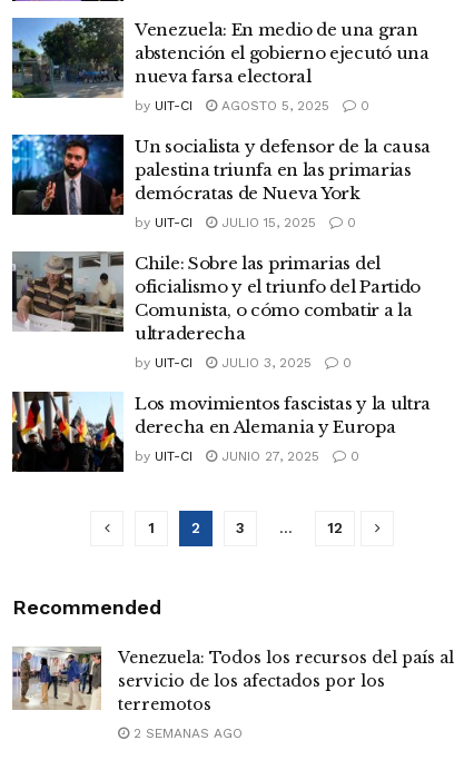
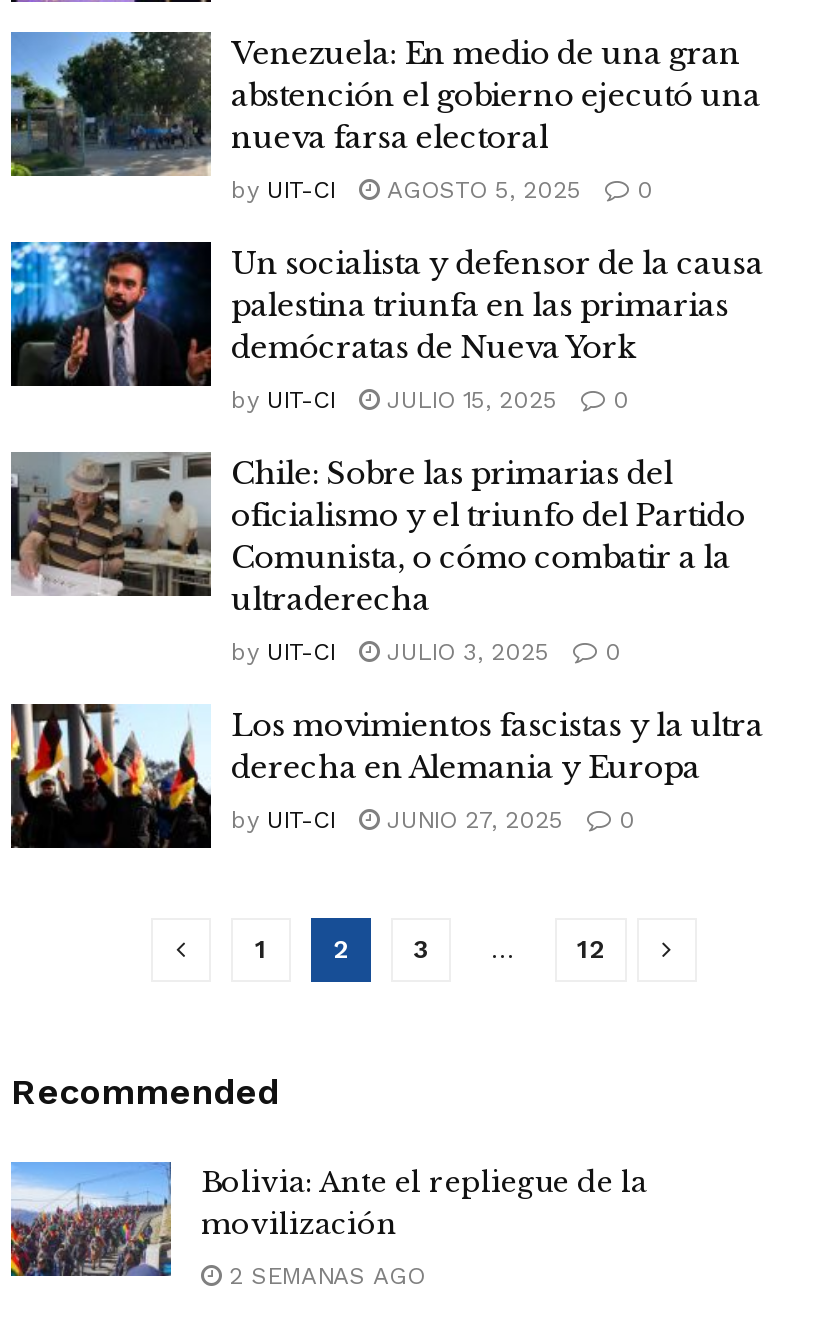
- [image]
- Venezuela: Todos los recursos del país al
- servicio de los afectados por los
- terremotos
+ [image]
+ Bolivia: Ante el repliegue de la
+ movilización
